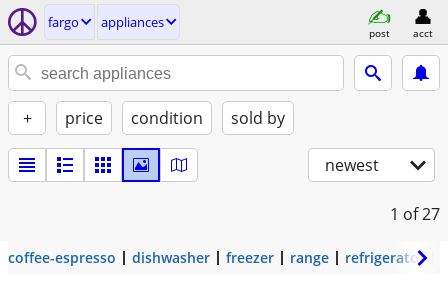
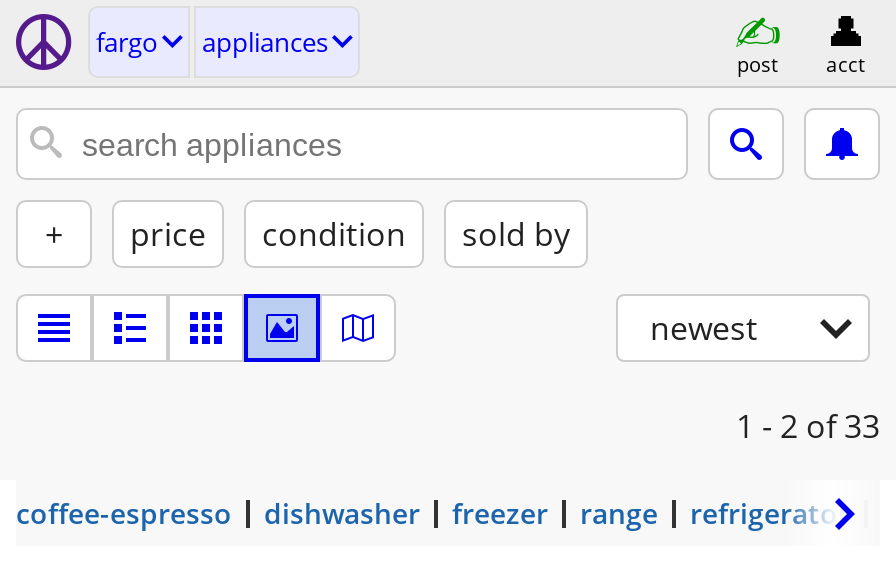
- 1 of 27
+ 1 - 2 of 33
